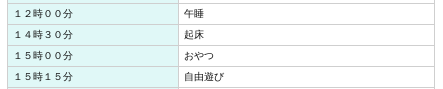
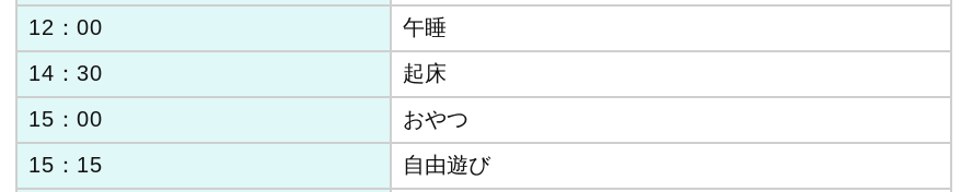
- １２時００分
+ 12：00

- １４時３０分
+ 14：30

- １５時００分
+ 15：00

- １５時１５分
+ 15：15
